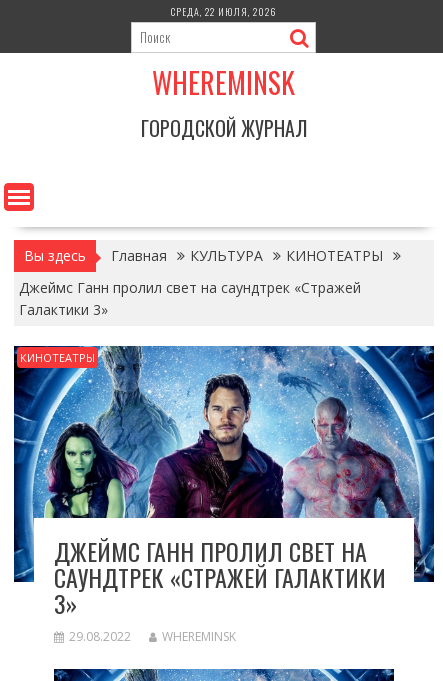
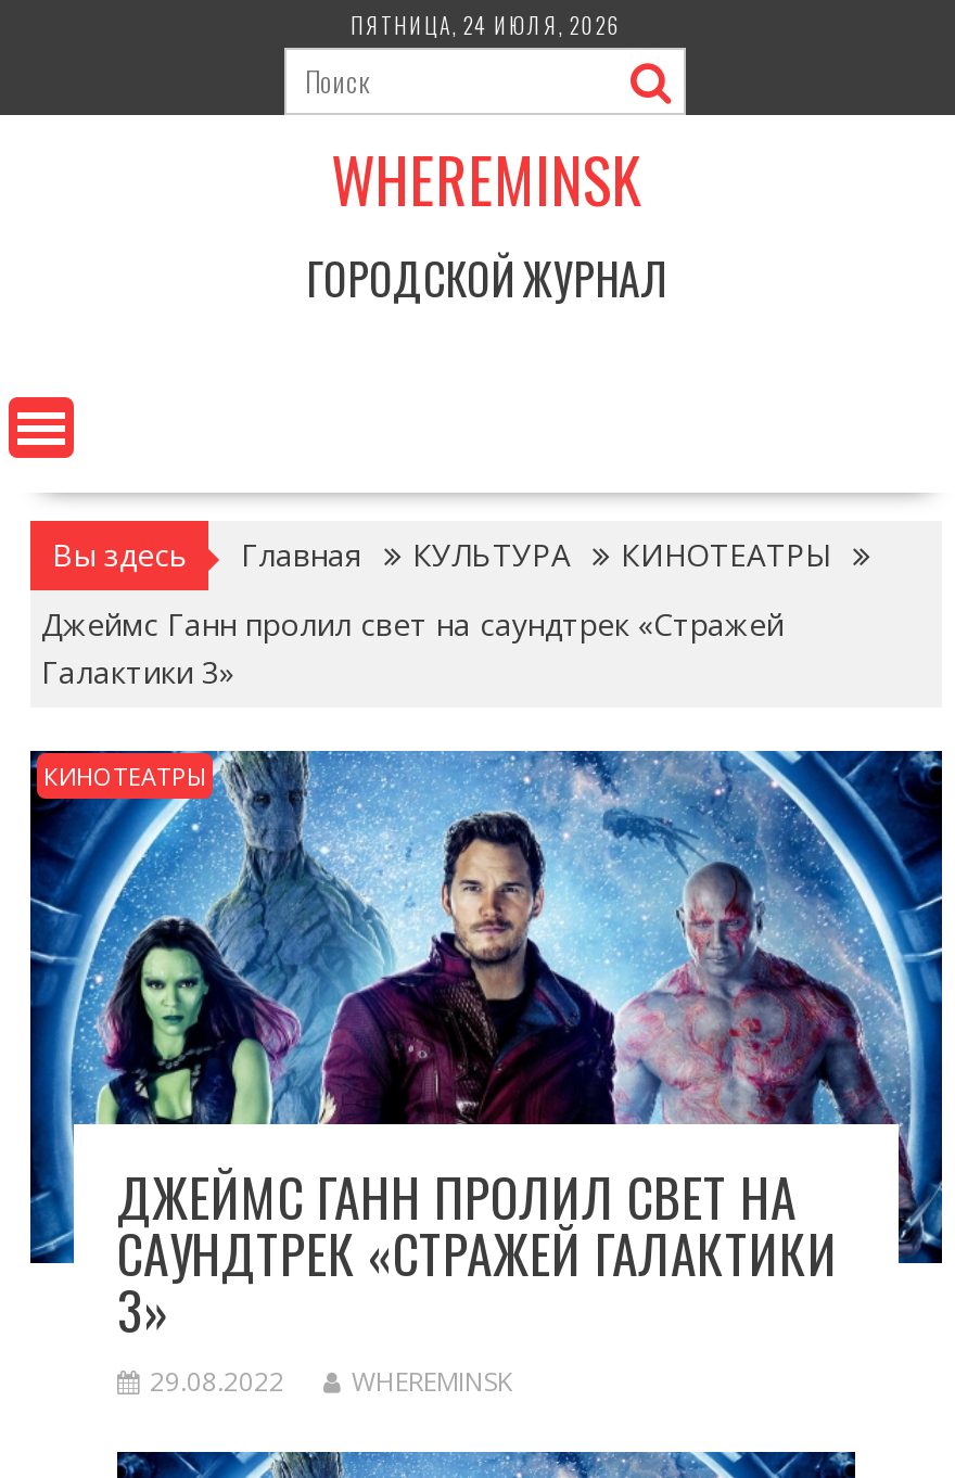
- СРЕДА, 22 ИЮЛЯ, 2026
+ ПЯТНИЦА, 24 ИЮЛЯ, 2026
